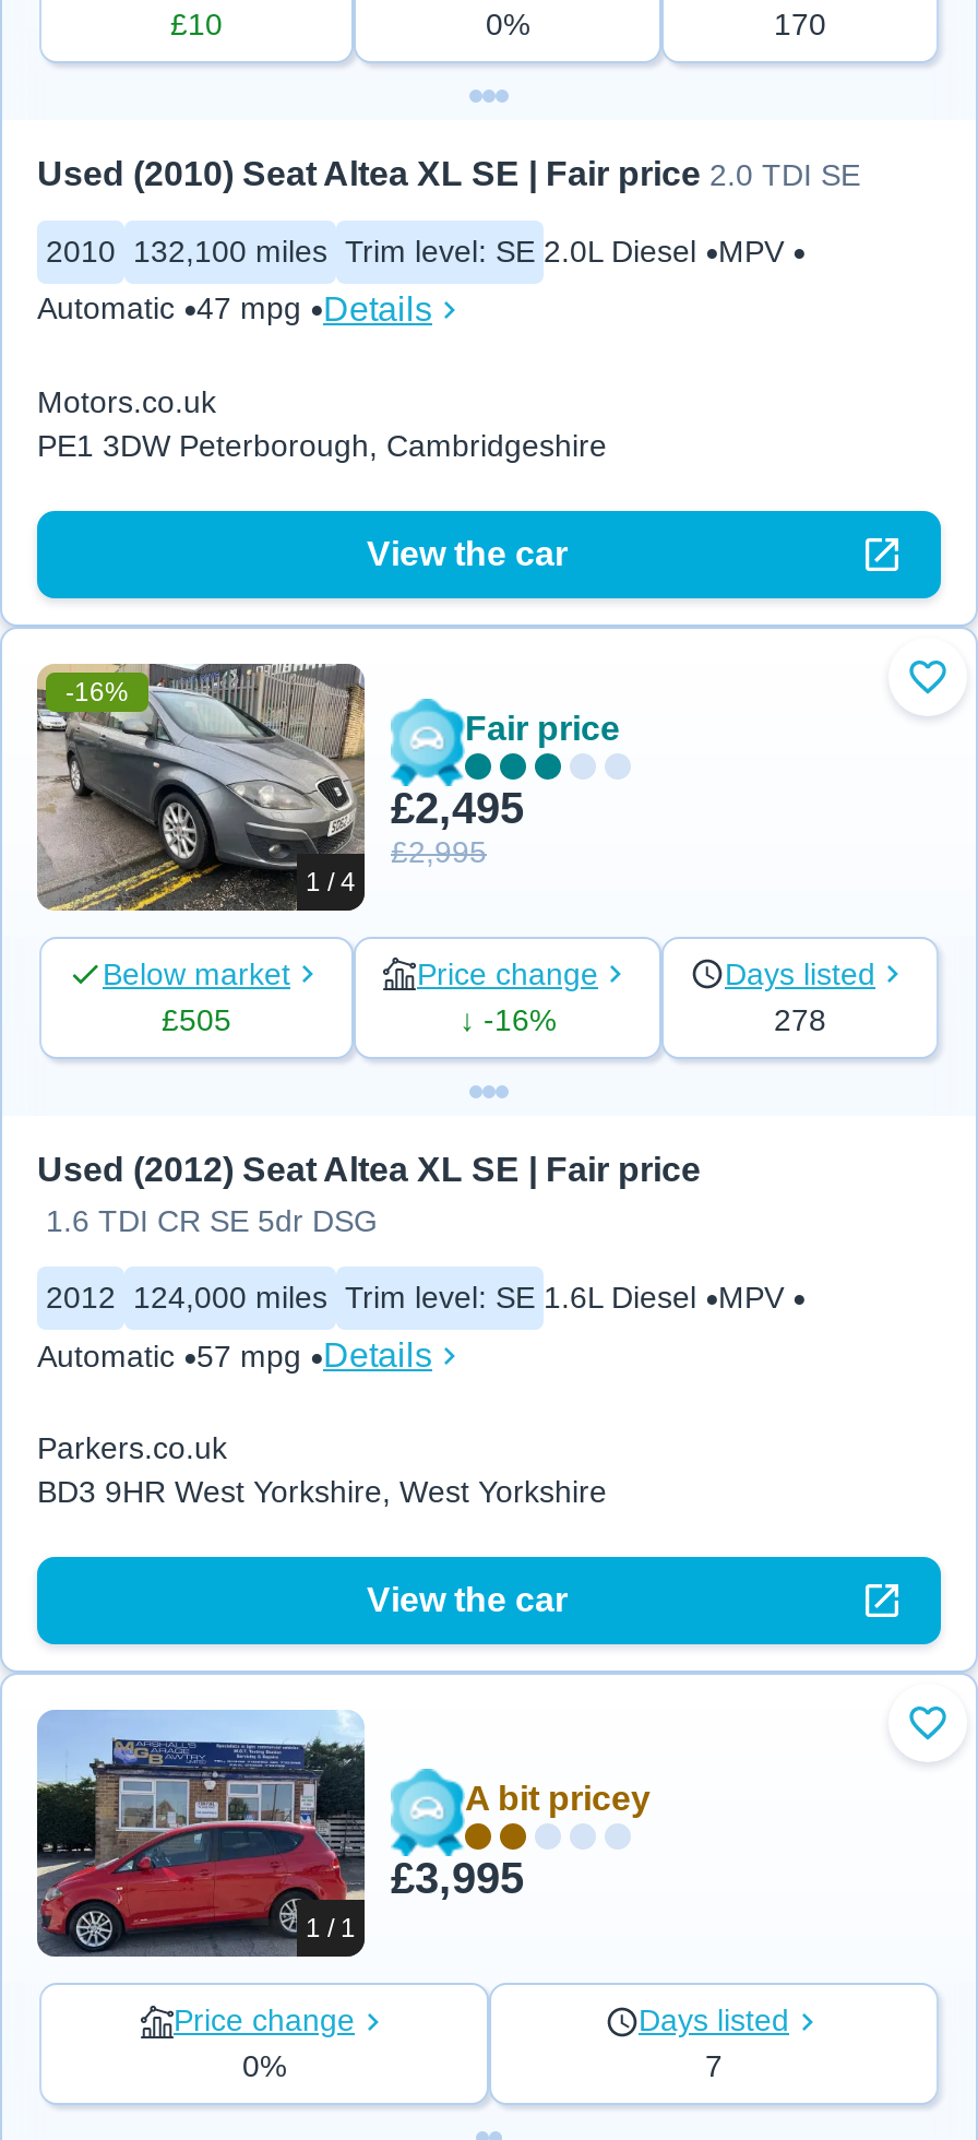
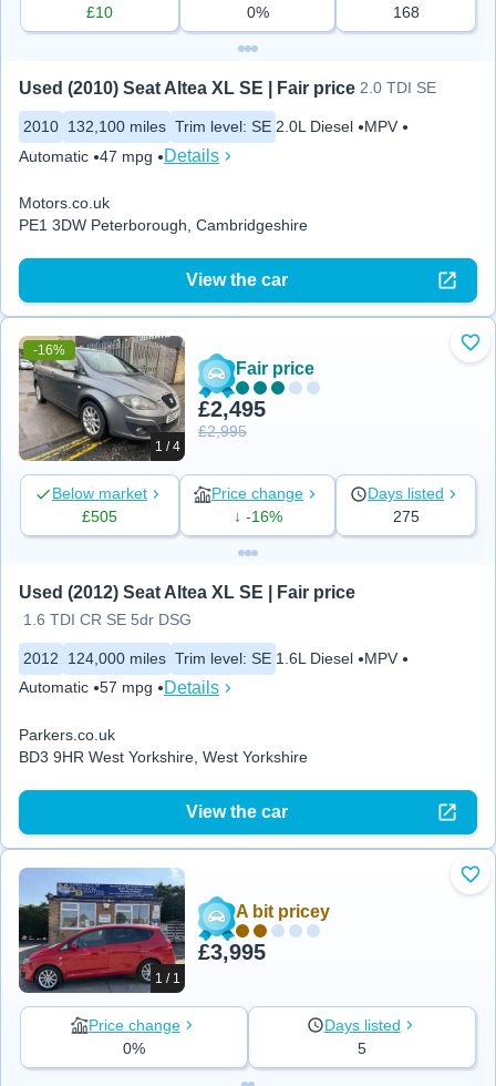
- 170
+ 168

- 278
+ 275

- 7
+ 5
